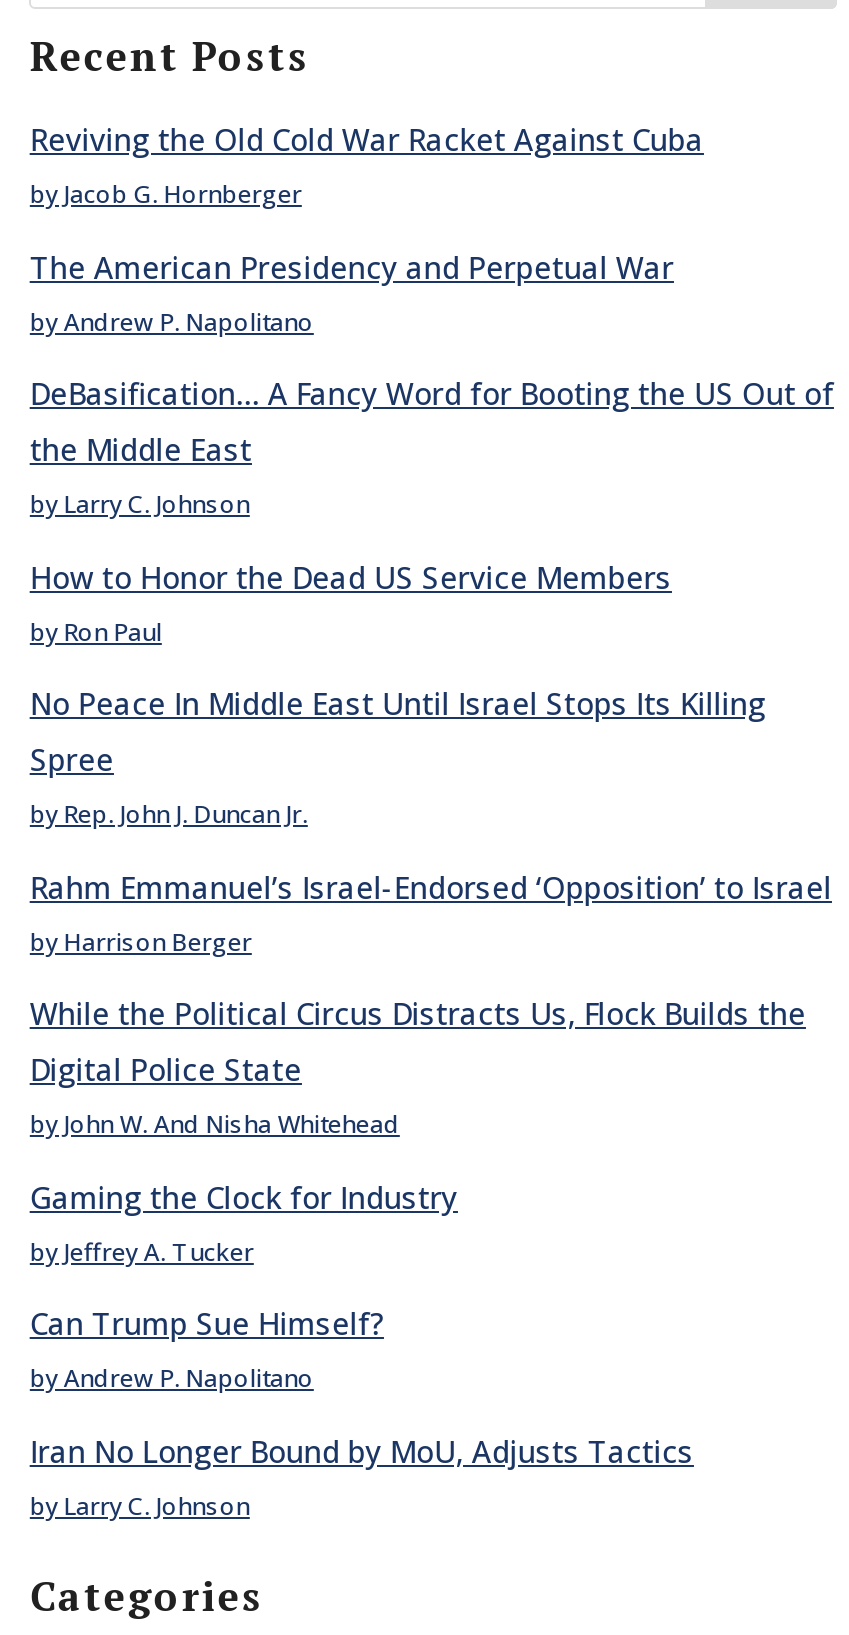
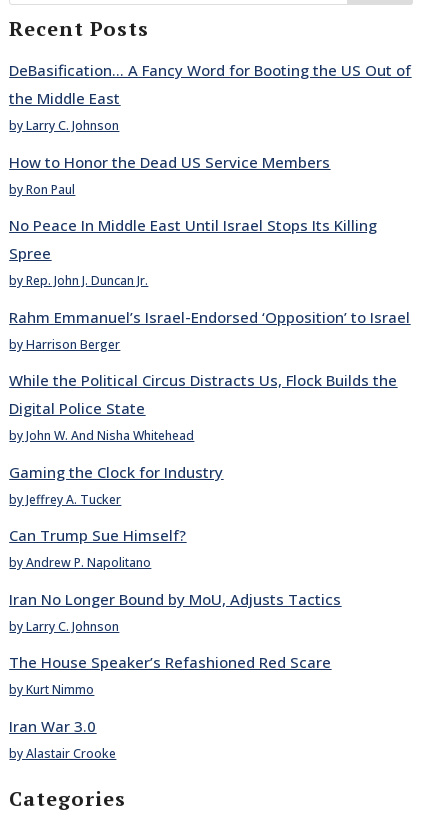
- Reviving the Old Cold War Racket Against Cuba
- by Jacob G. Hornberger
- The American Presidency and Perpetual War
- by Andrew P. Napolitano

moved up: DeBasification… A Fancy Word for Booting the US Out of | the Middle East | by Larry C. Johnson | ... | Iran No Longer Bound by MoU, Adjusts Tactics | by Larry C. Johnson

+ The House Speaker’s Refashioned Red Scare
+ by Kurt Nimmo
+ Iran War 3.0
+ by Alastair Crooke
